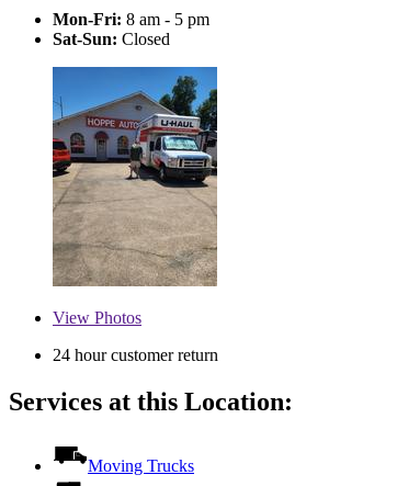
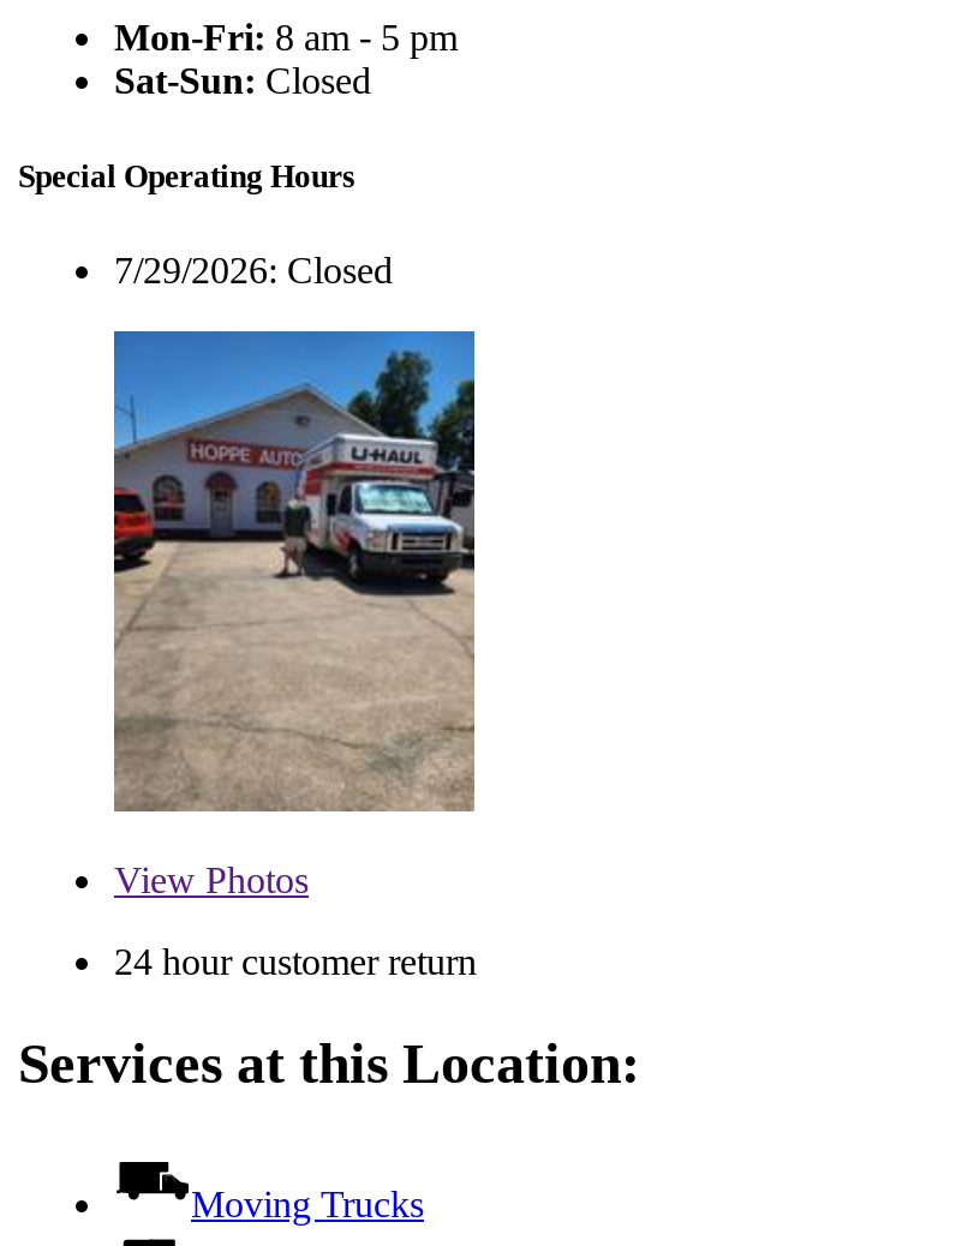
+ Special Operating Hours
+ 7/29/2026: Closed
